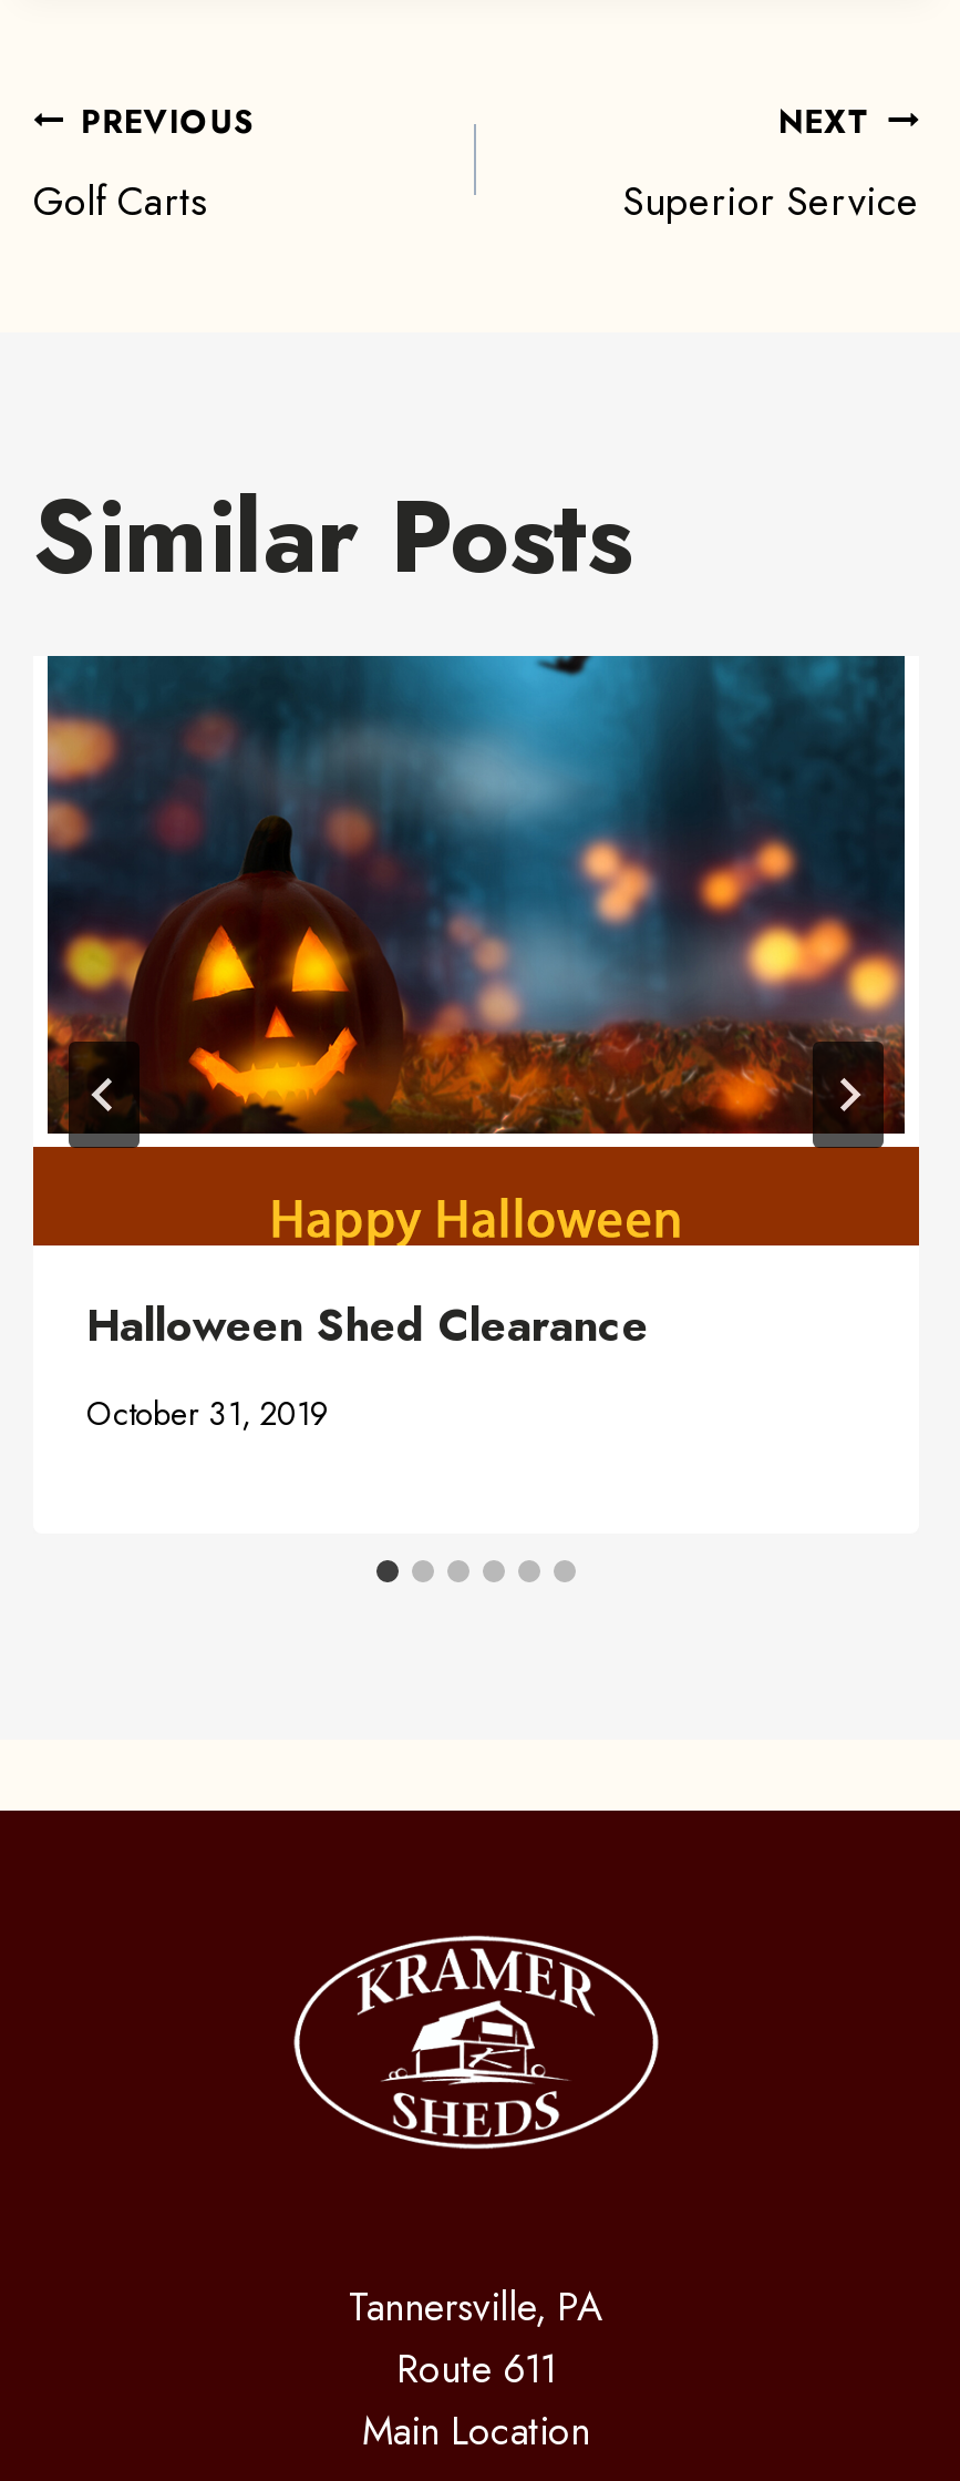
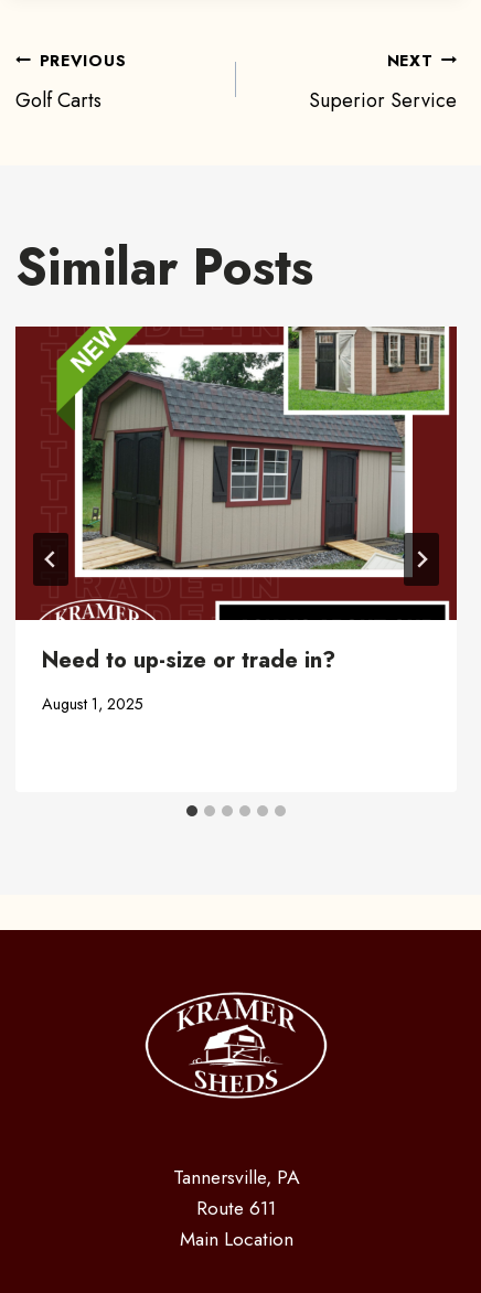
- [image]
- Halloween Shed Clearance
+ [image]
+ Need to up-size or trade in?

- October 31, 2019
+ August 1, 2025
